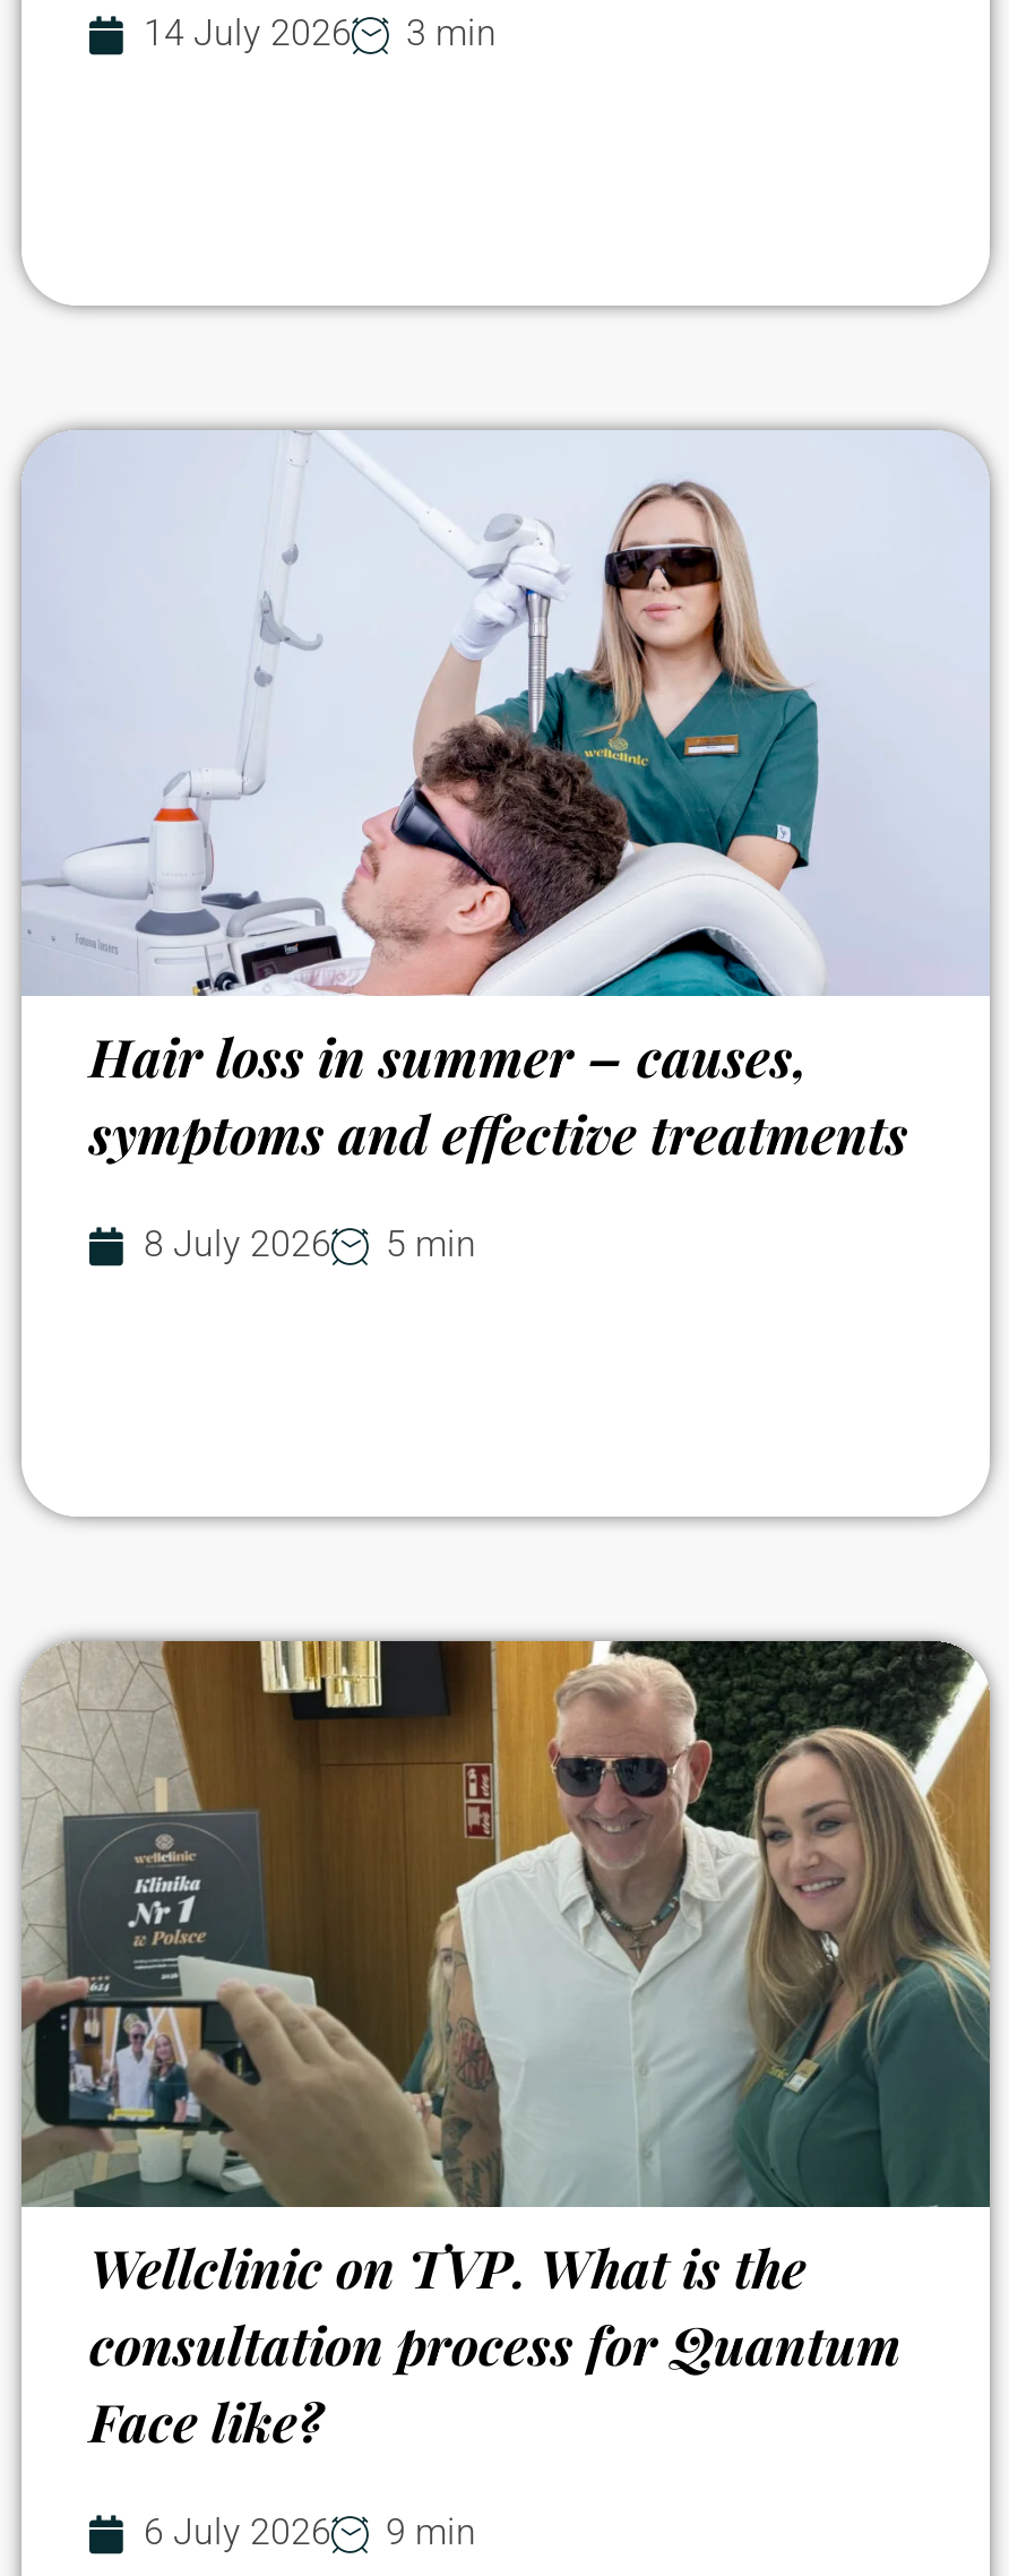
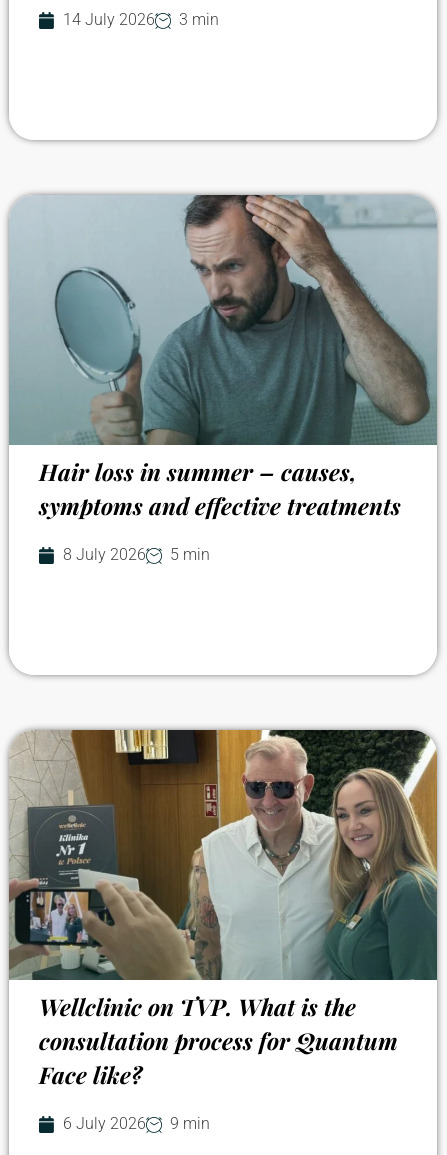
- [image]
+ [image]
